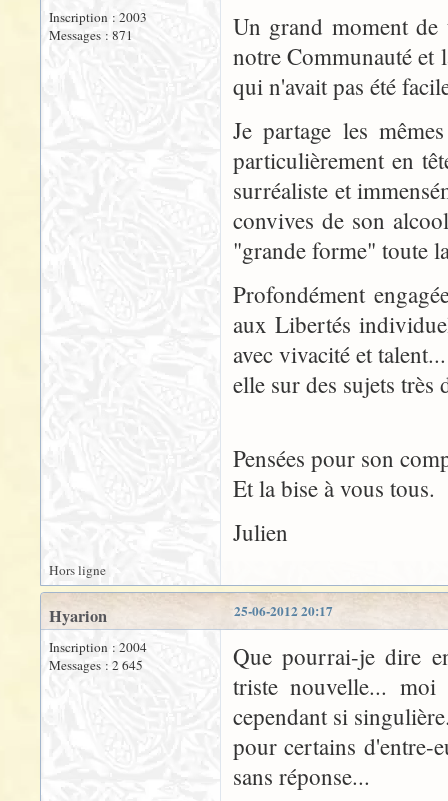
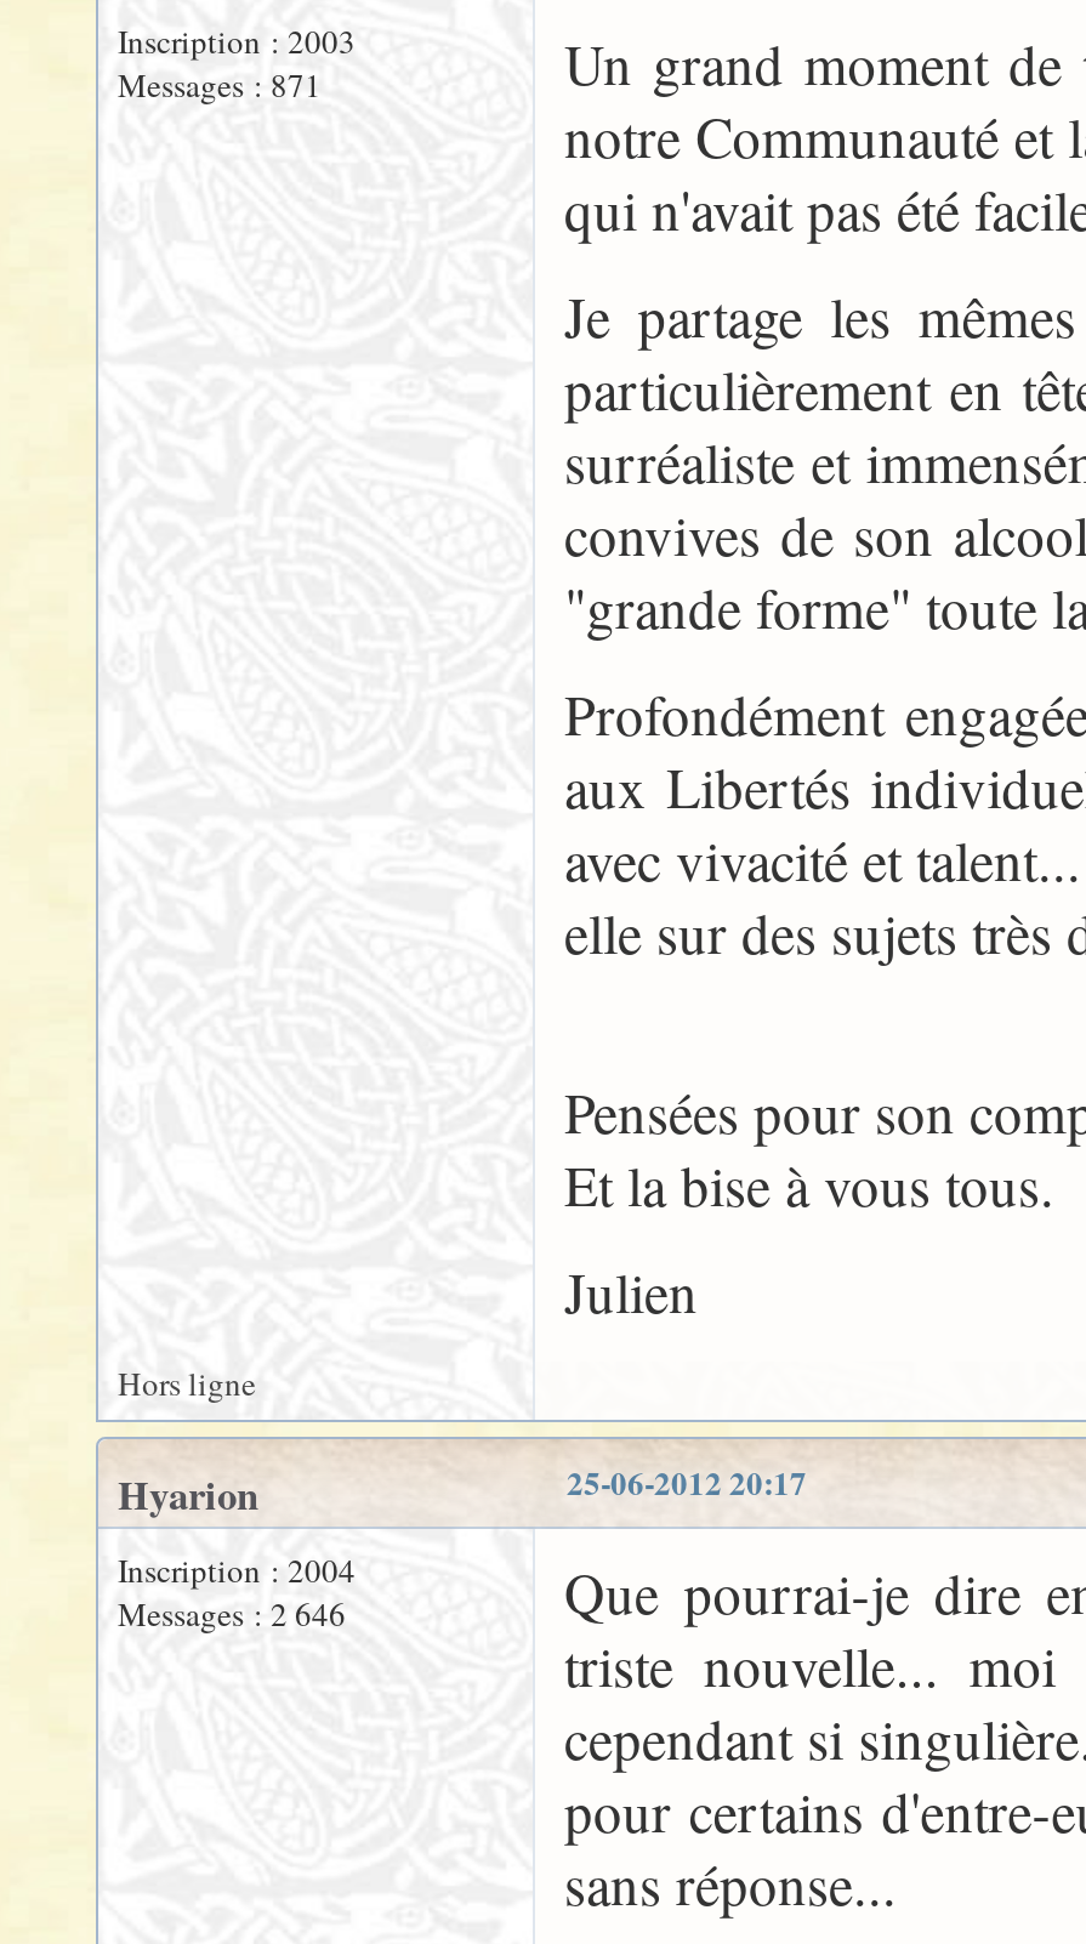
- Messages : 2 645
+ Messages : 2 646
